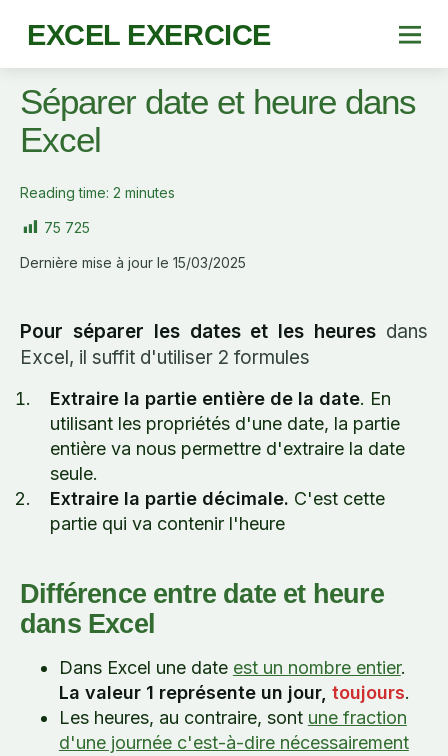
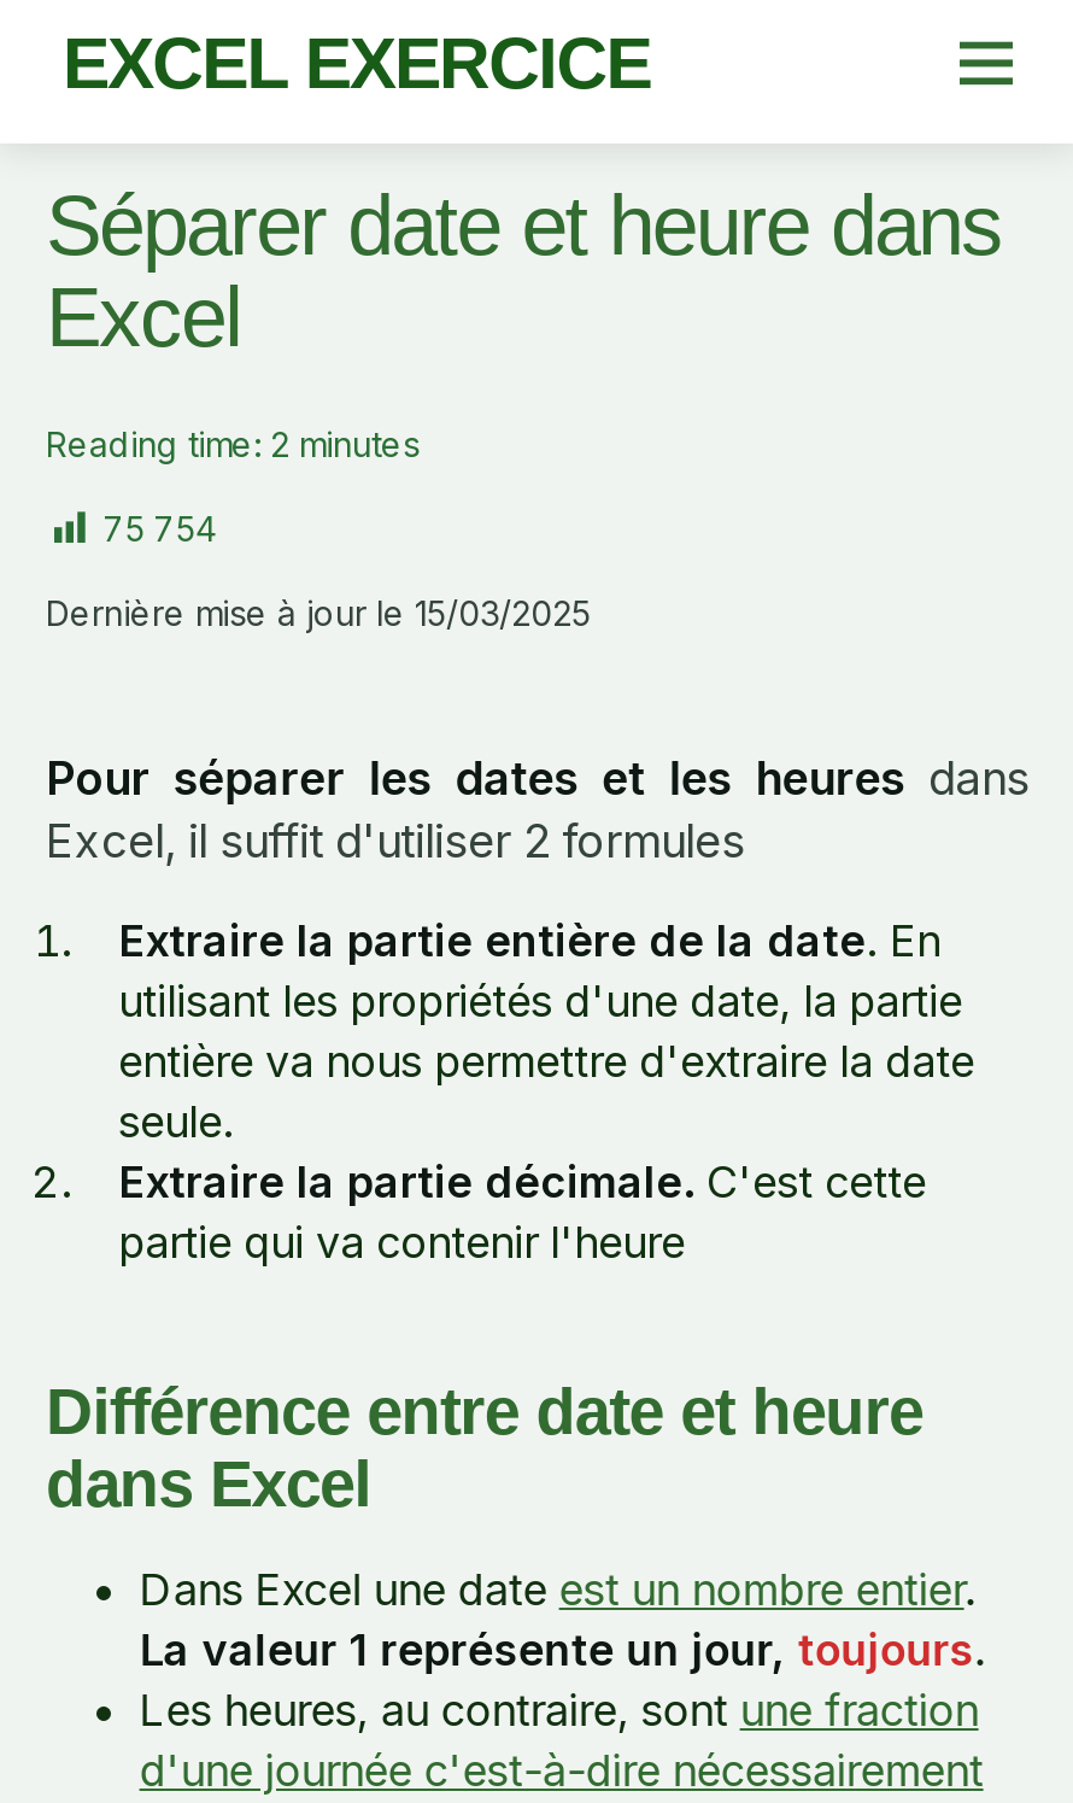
- 75 725
+ 75 754
